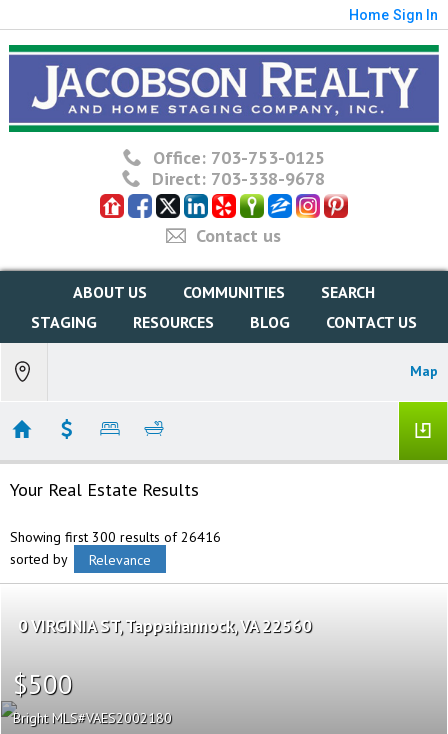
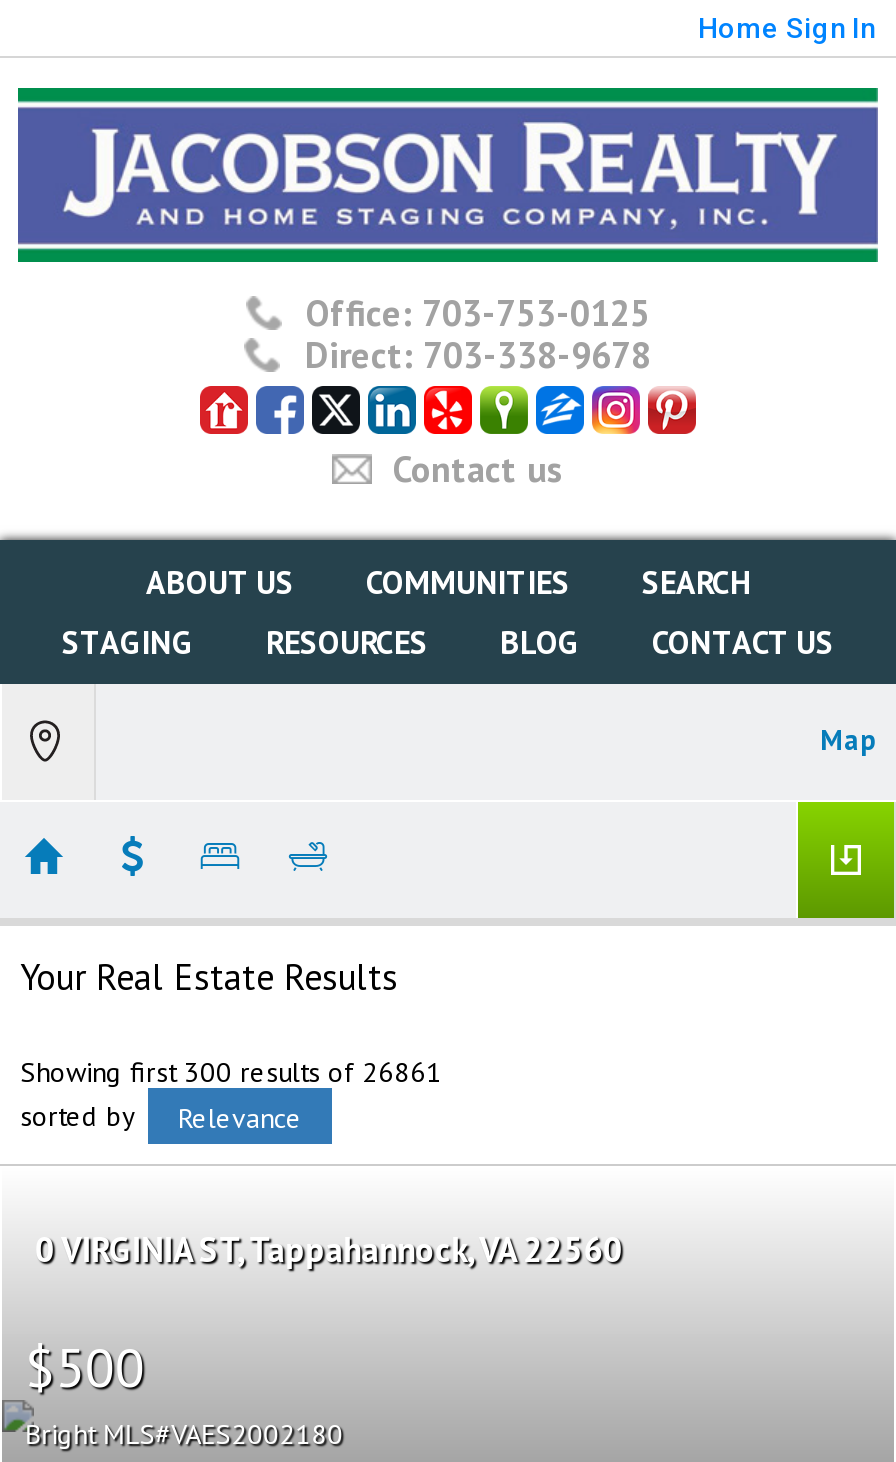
- Showing first 300 results of 26416
+ Showing first 300 results of 26861
